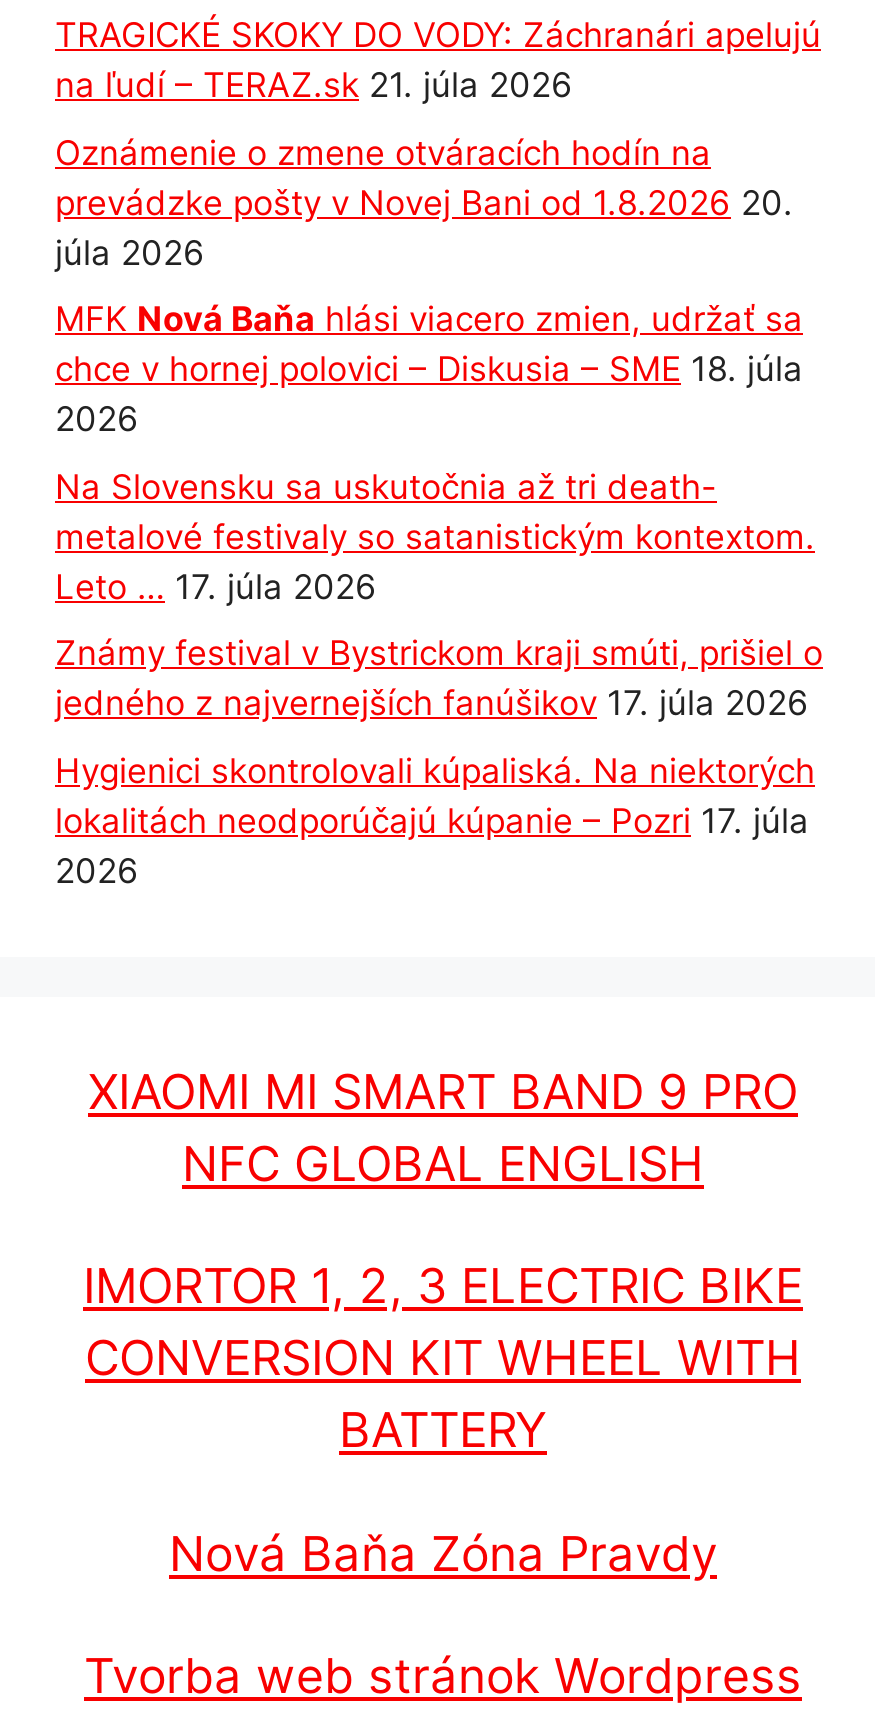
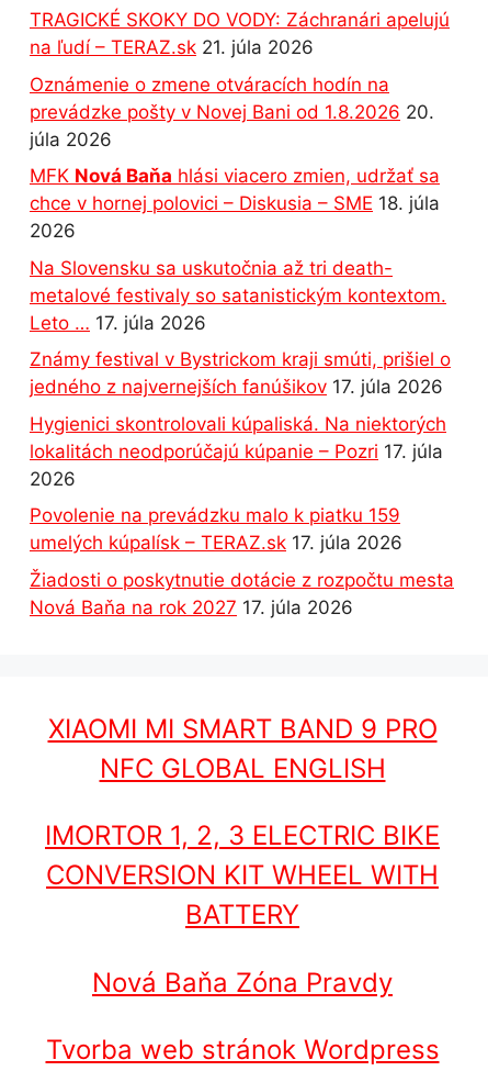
+ Povolenie na prevádzku malo k piatku 159
+ umelých kúpalísk – TERAZ.sk 17. júla 2026
+ Žiadosti o poskytnutie dotácie z rozpočtu mesta
+ Nová Baňa na rok 2027 17. júla 2026
